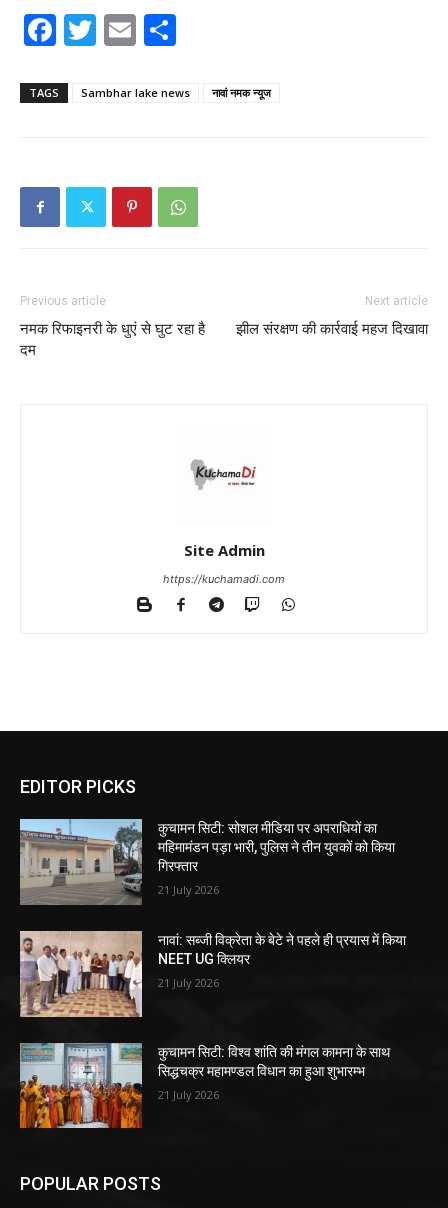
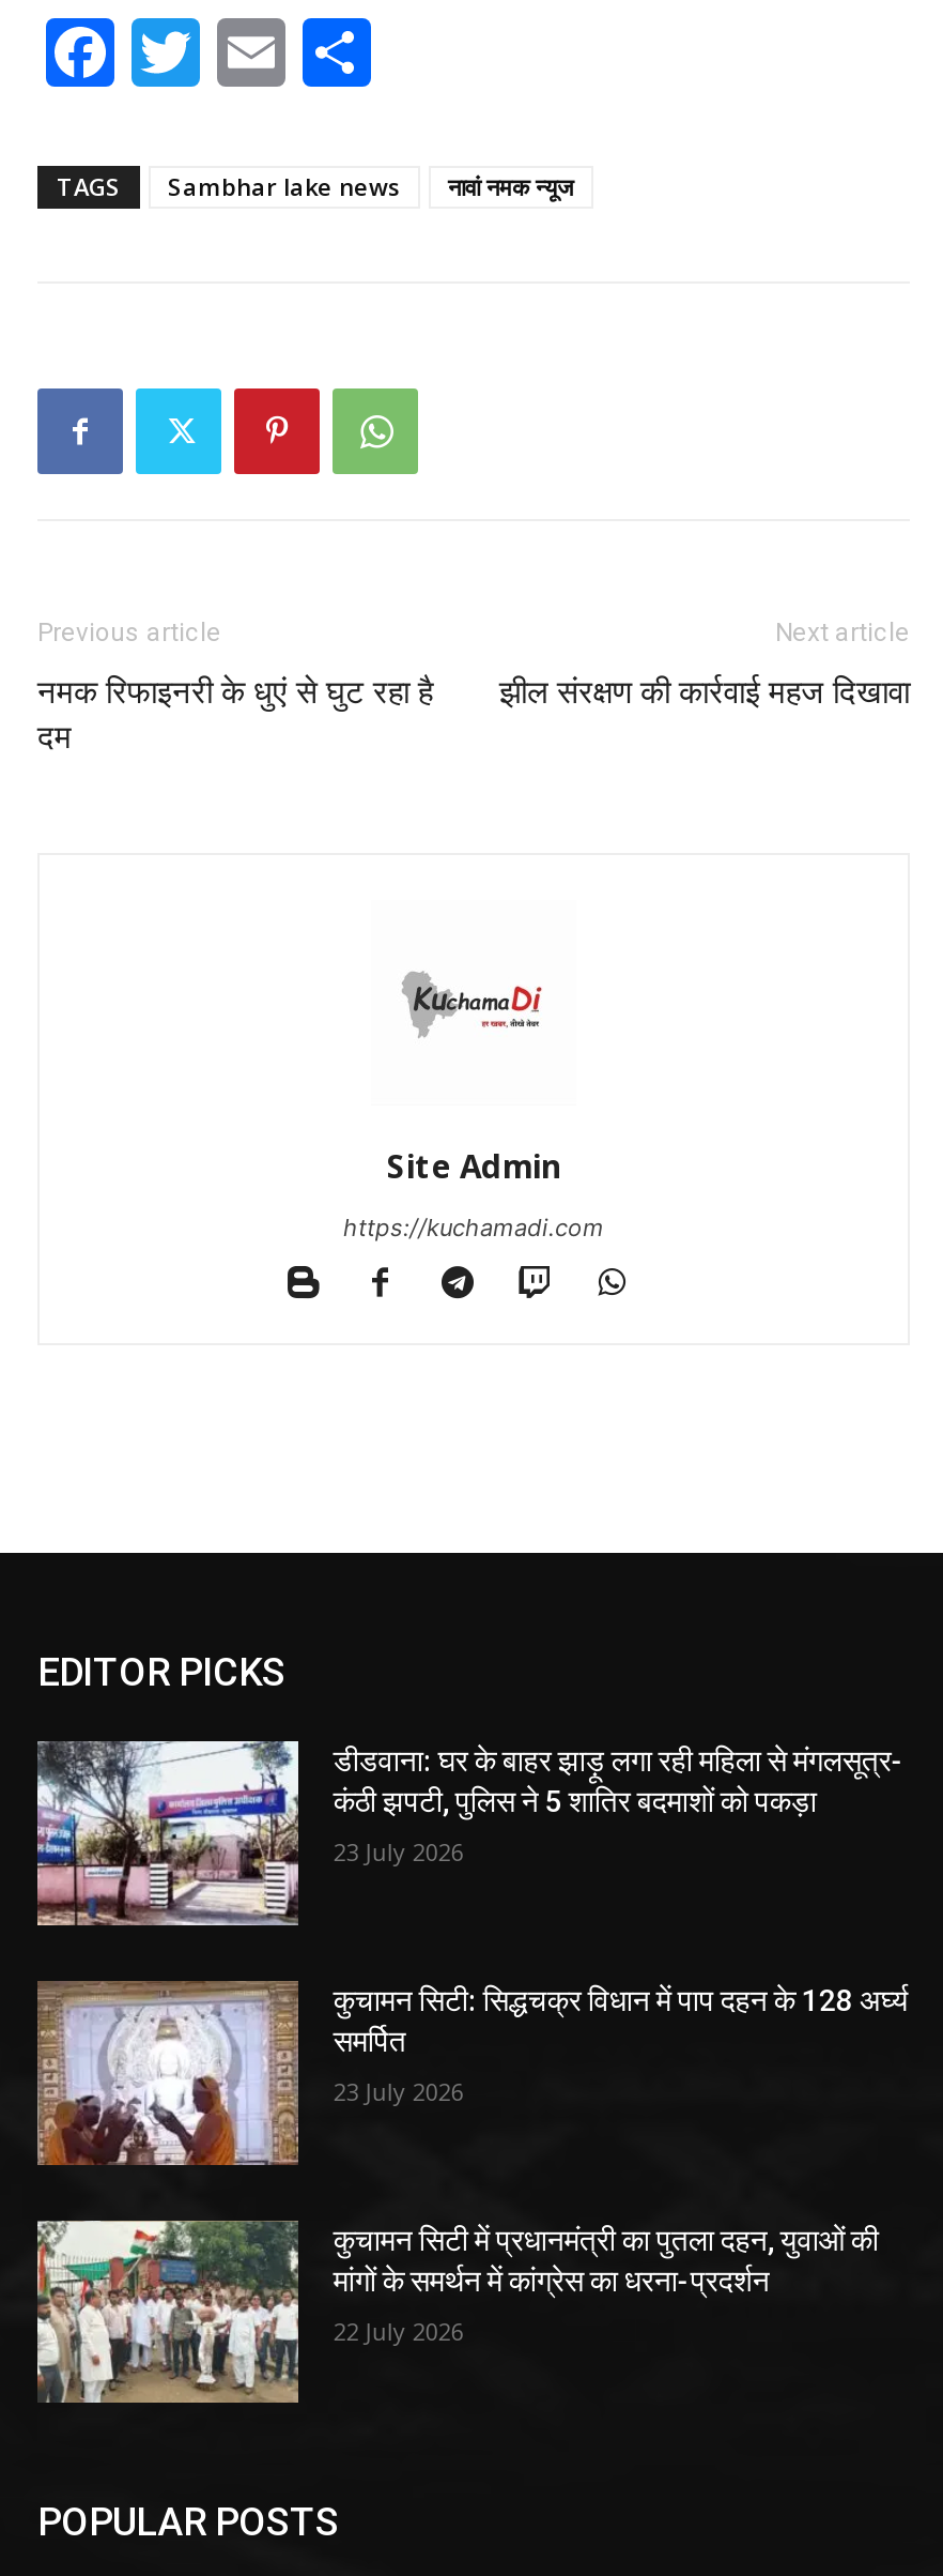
- [image]
- कुचामन सिटी: सोशल मीडिया पर अपराधियों का
- महिमामंडन पड़ा भारी, पुलिस ने तीन युवकों को किया
- गिरफ्तार
+ [image]
+ डीडवाना: घर के बाहर झाड़ू लगा रही महिला से मंगलसूत्र-
+ कंठी झपटी, पुलिस ने 5 शातिर बदमाशों को पकड़ा

- 21 July 2026
+ 23 July 2026

- [image]
- नावां: सब्जी विक्रेता के बेटे ने पहले ही प्रयास में किया
- NEET UG क्लियर
+ [image]
+ कुचामन सिटी: सिद्धचक्र विधान में पाप दहन के 128 अर्घ्य
+ समर्पित

- 21 July 2026
+ 23 July 2026

- [image]
- कुचामन सिटी: विश्व शांति की मंगल कामना के साथ
- सिद्धचक्र महामण्डल विधान का हुआ शुभारम्भ
+ [image]
+ कुचामन सिटी में प्रधानमंत्री का पुतला दहन, युवाओं की
+ मांगों के समर्थन में कांग्रेस का धरना-प्रदर्शन

- 21 July 2026
+ 22 July 2026
